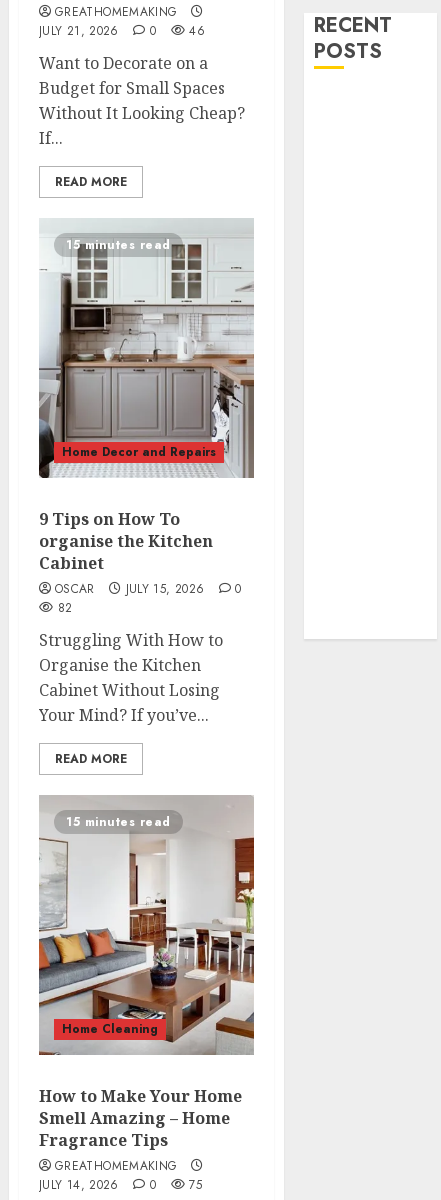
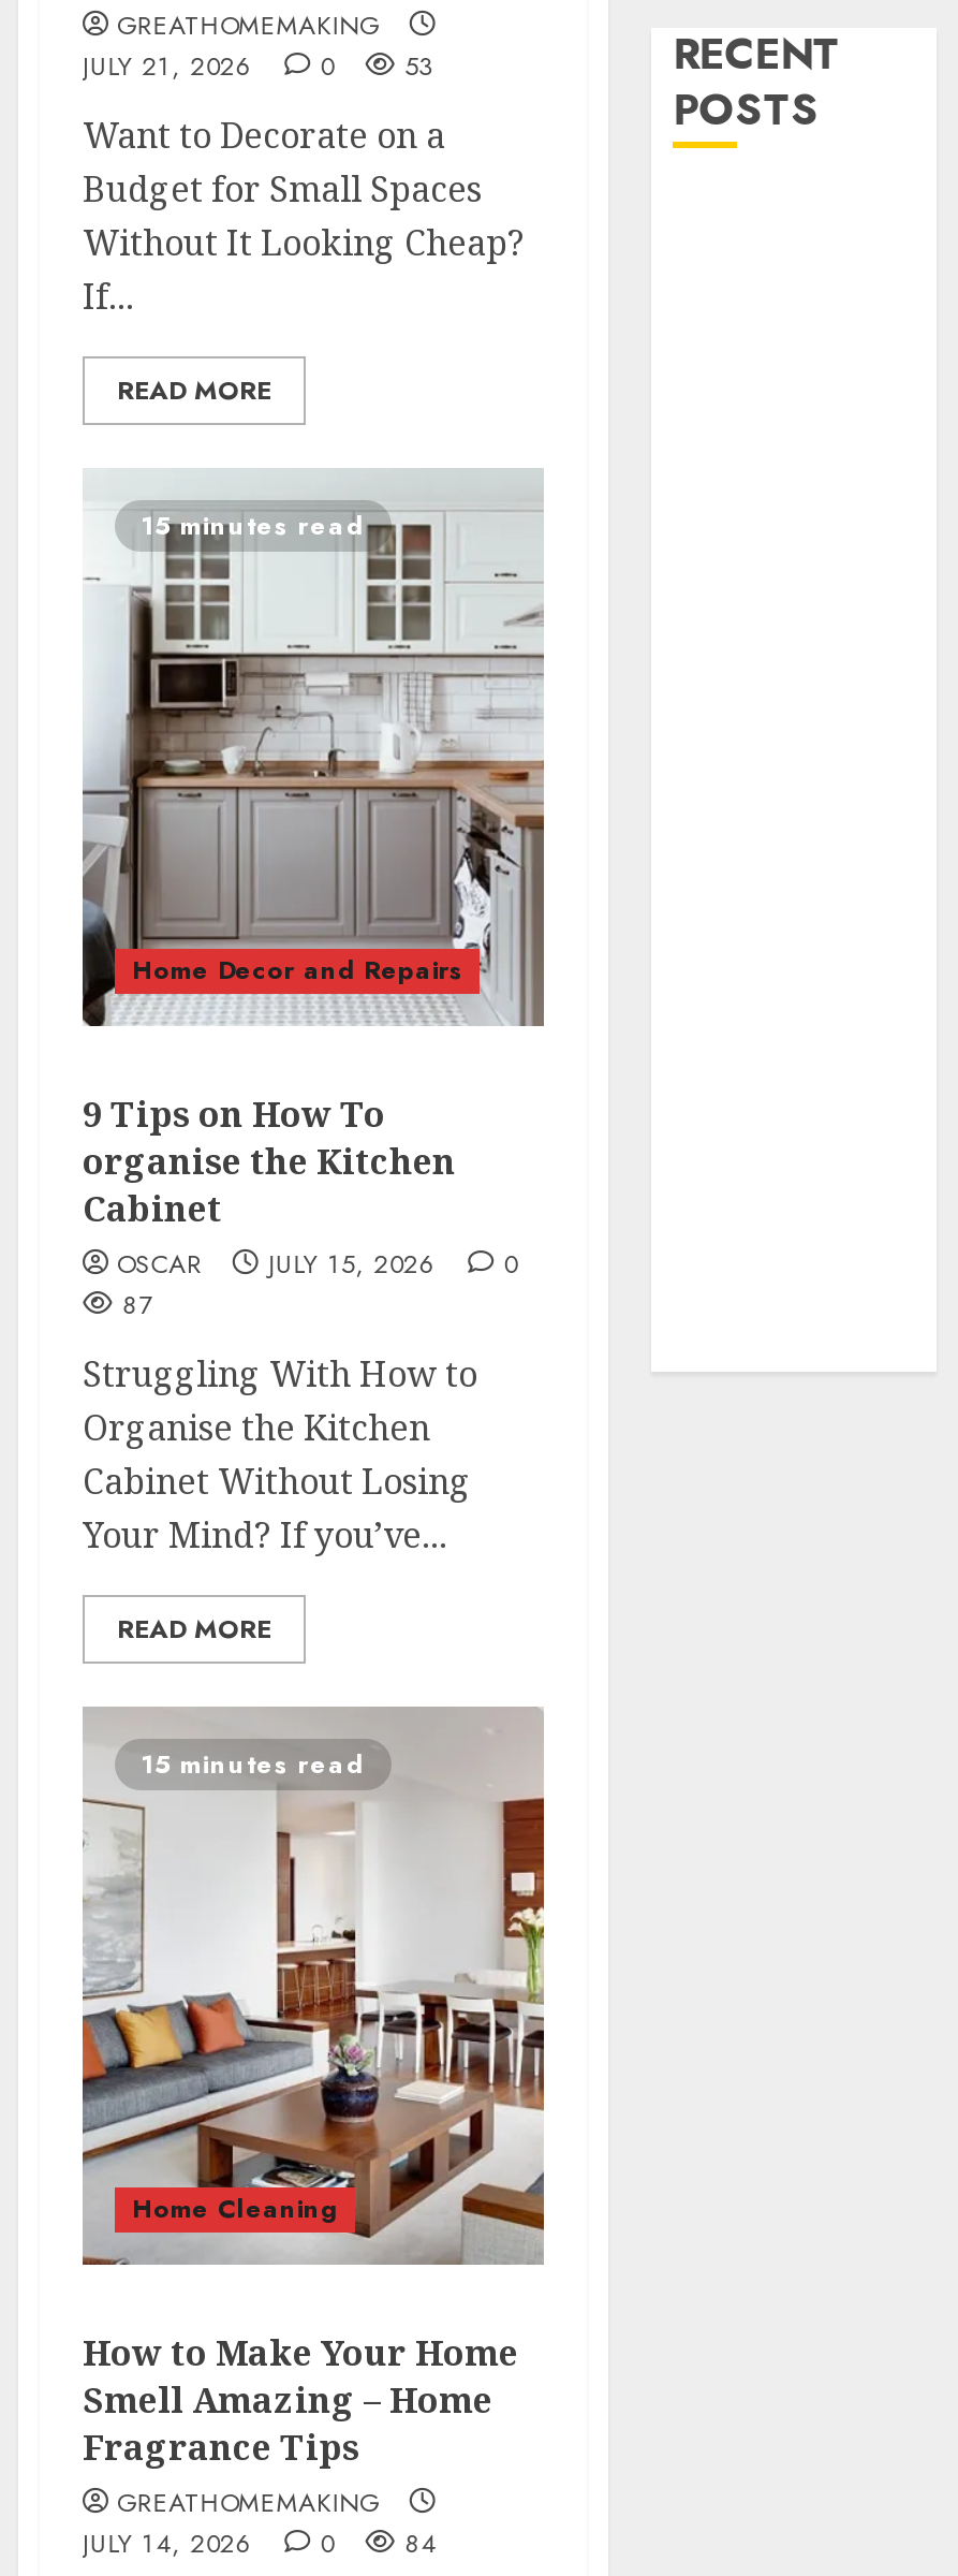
- JULY 21, 2026 0 46
+ JULY 21, 2026 0 53

- 82
+ 87

- JULY 14, 2026 0 75
+ JULY 14, 2026 0 84
